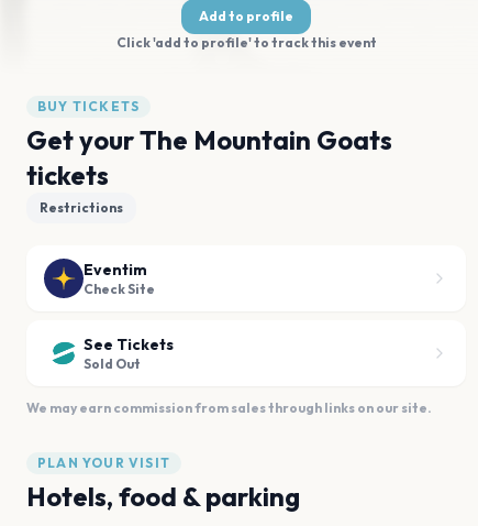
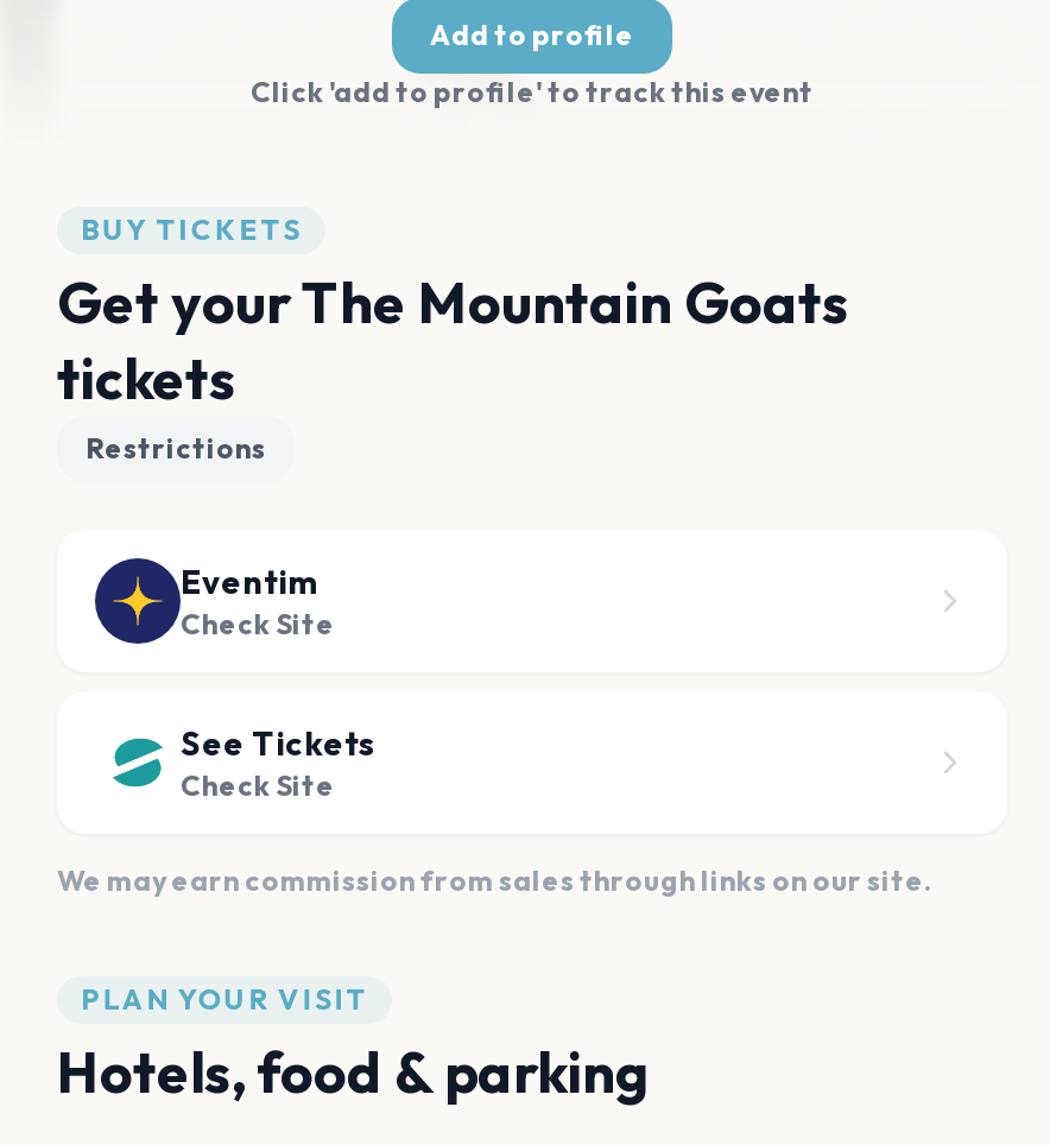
- Sold Out
+ Check Site
